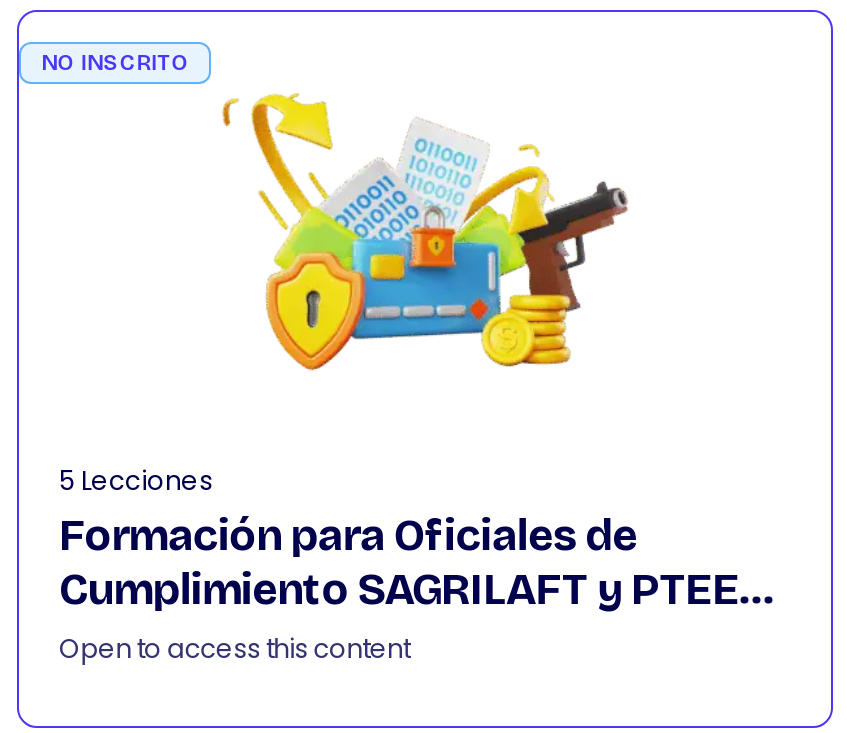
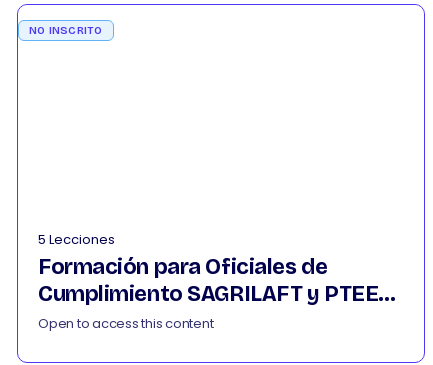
- [image]
